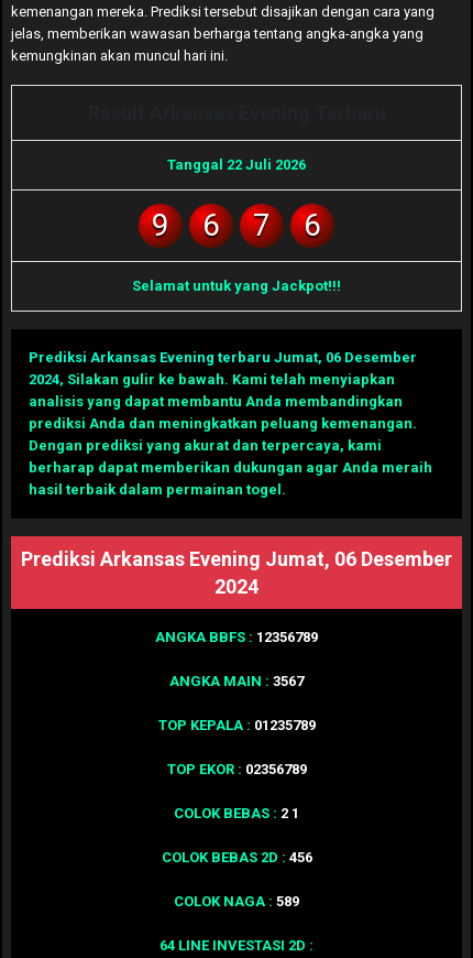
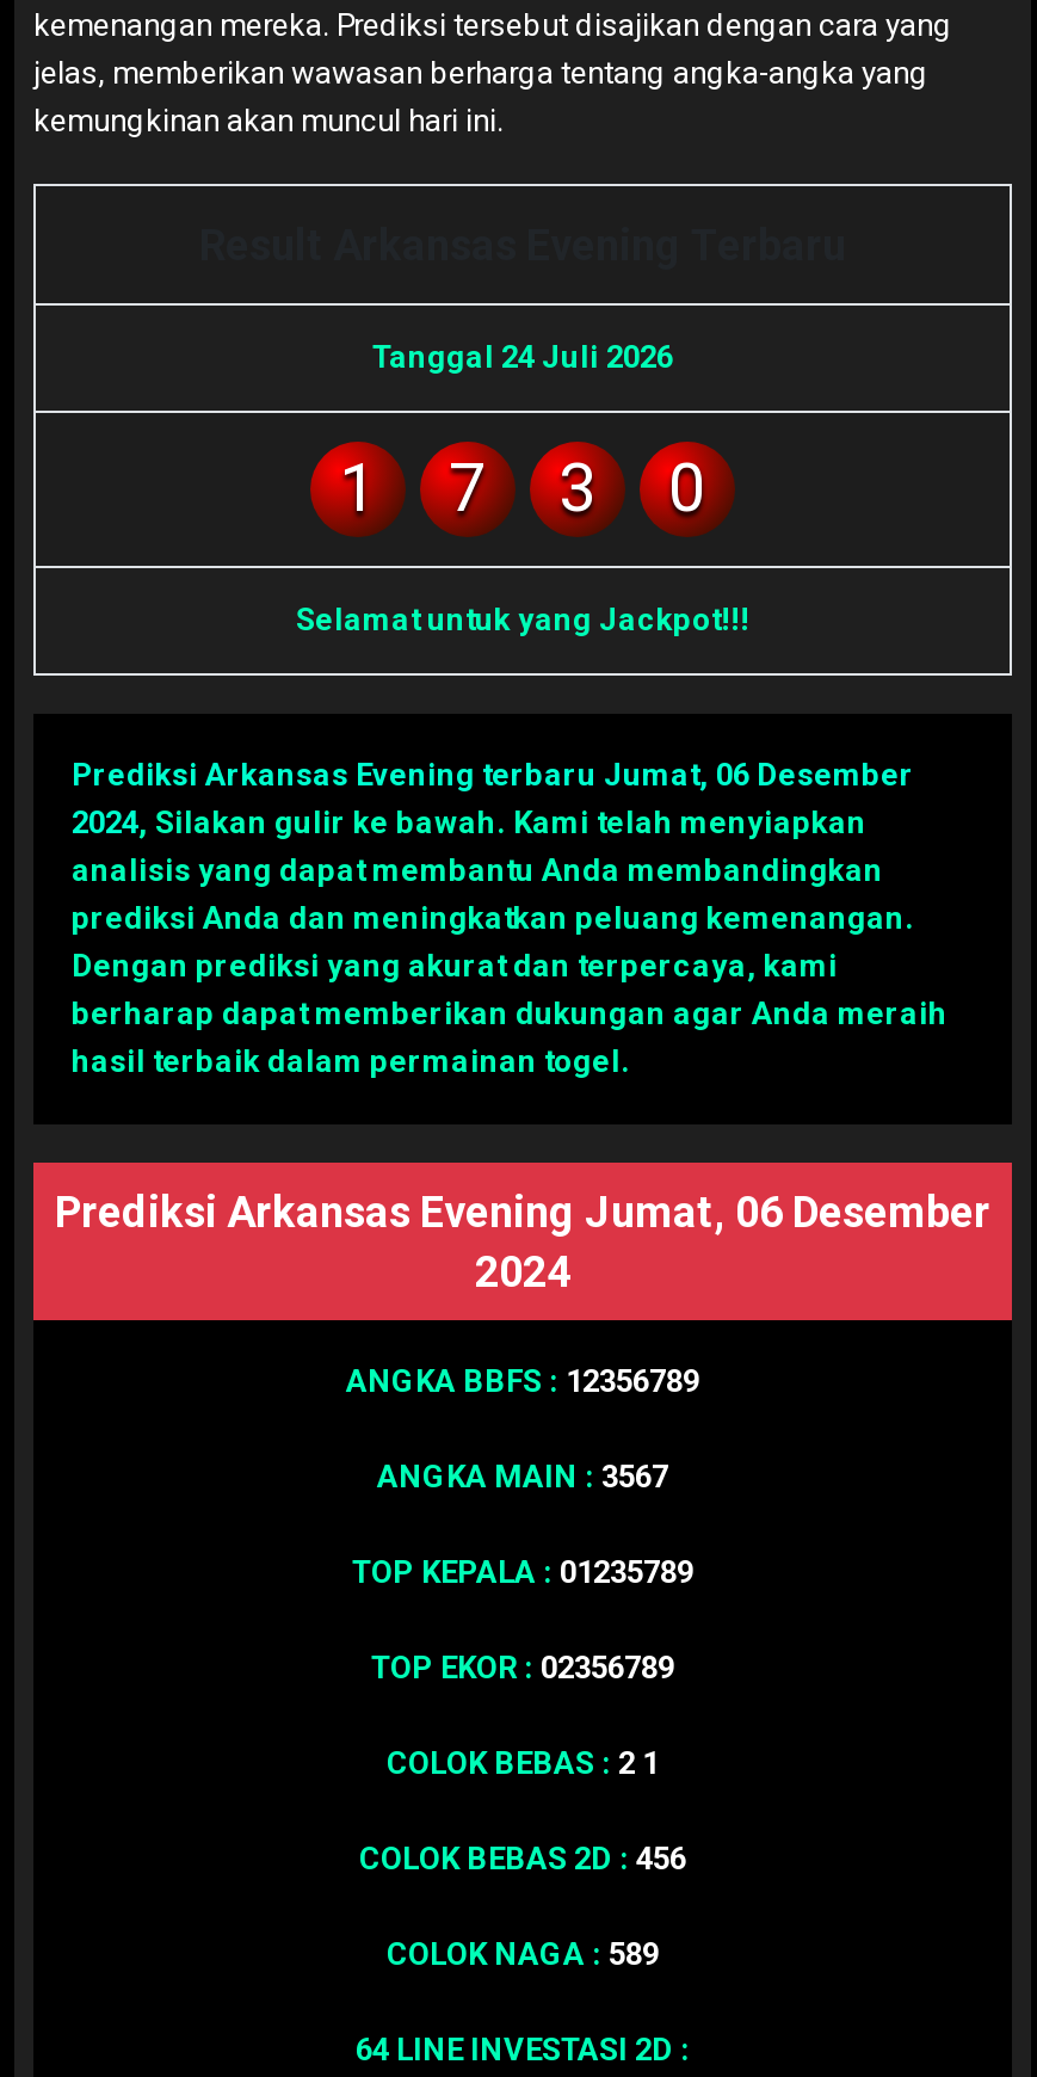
- Tanggal 22 Juli 2026
+ Tanggal 24 Juli 2026

- 9
- 6
+ 1

- 6
+ 3
+ 0
